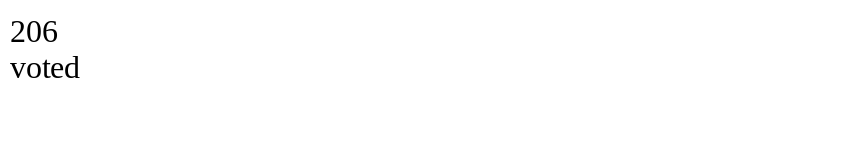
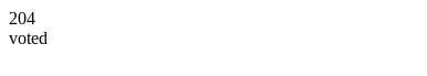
- 206
+ 204
